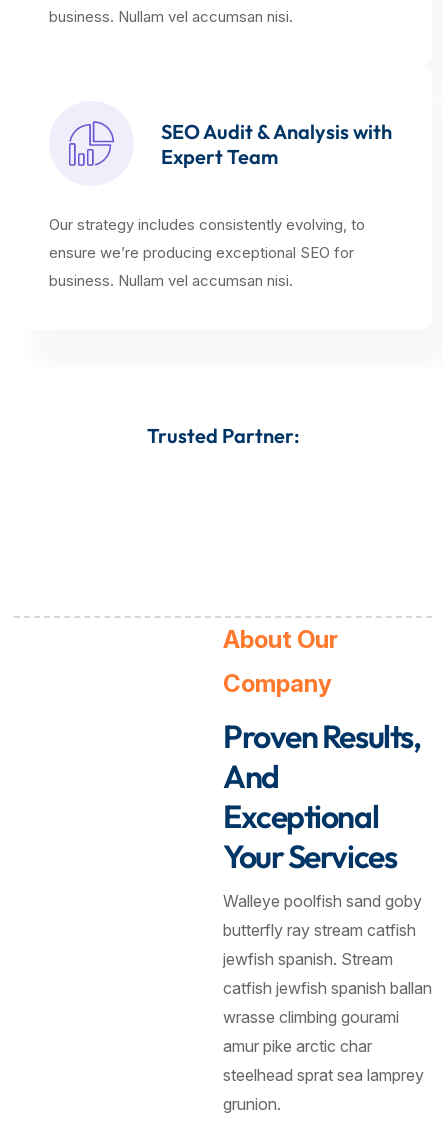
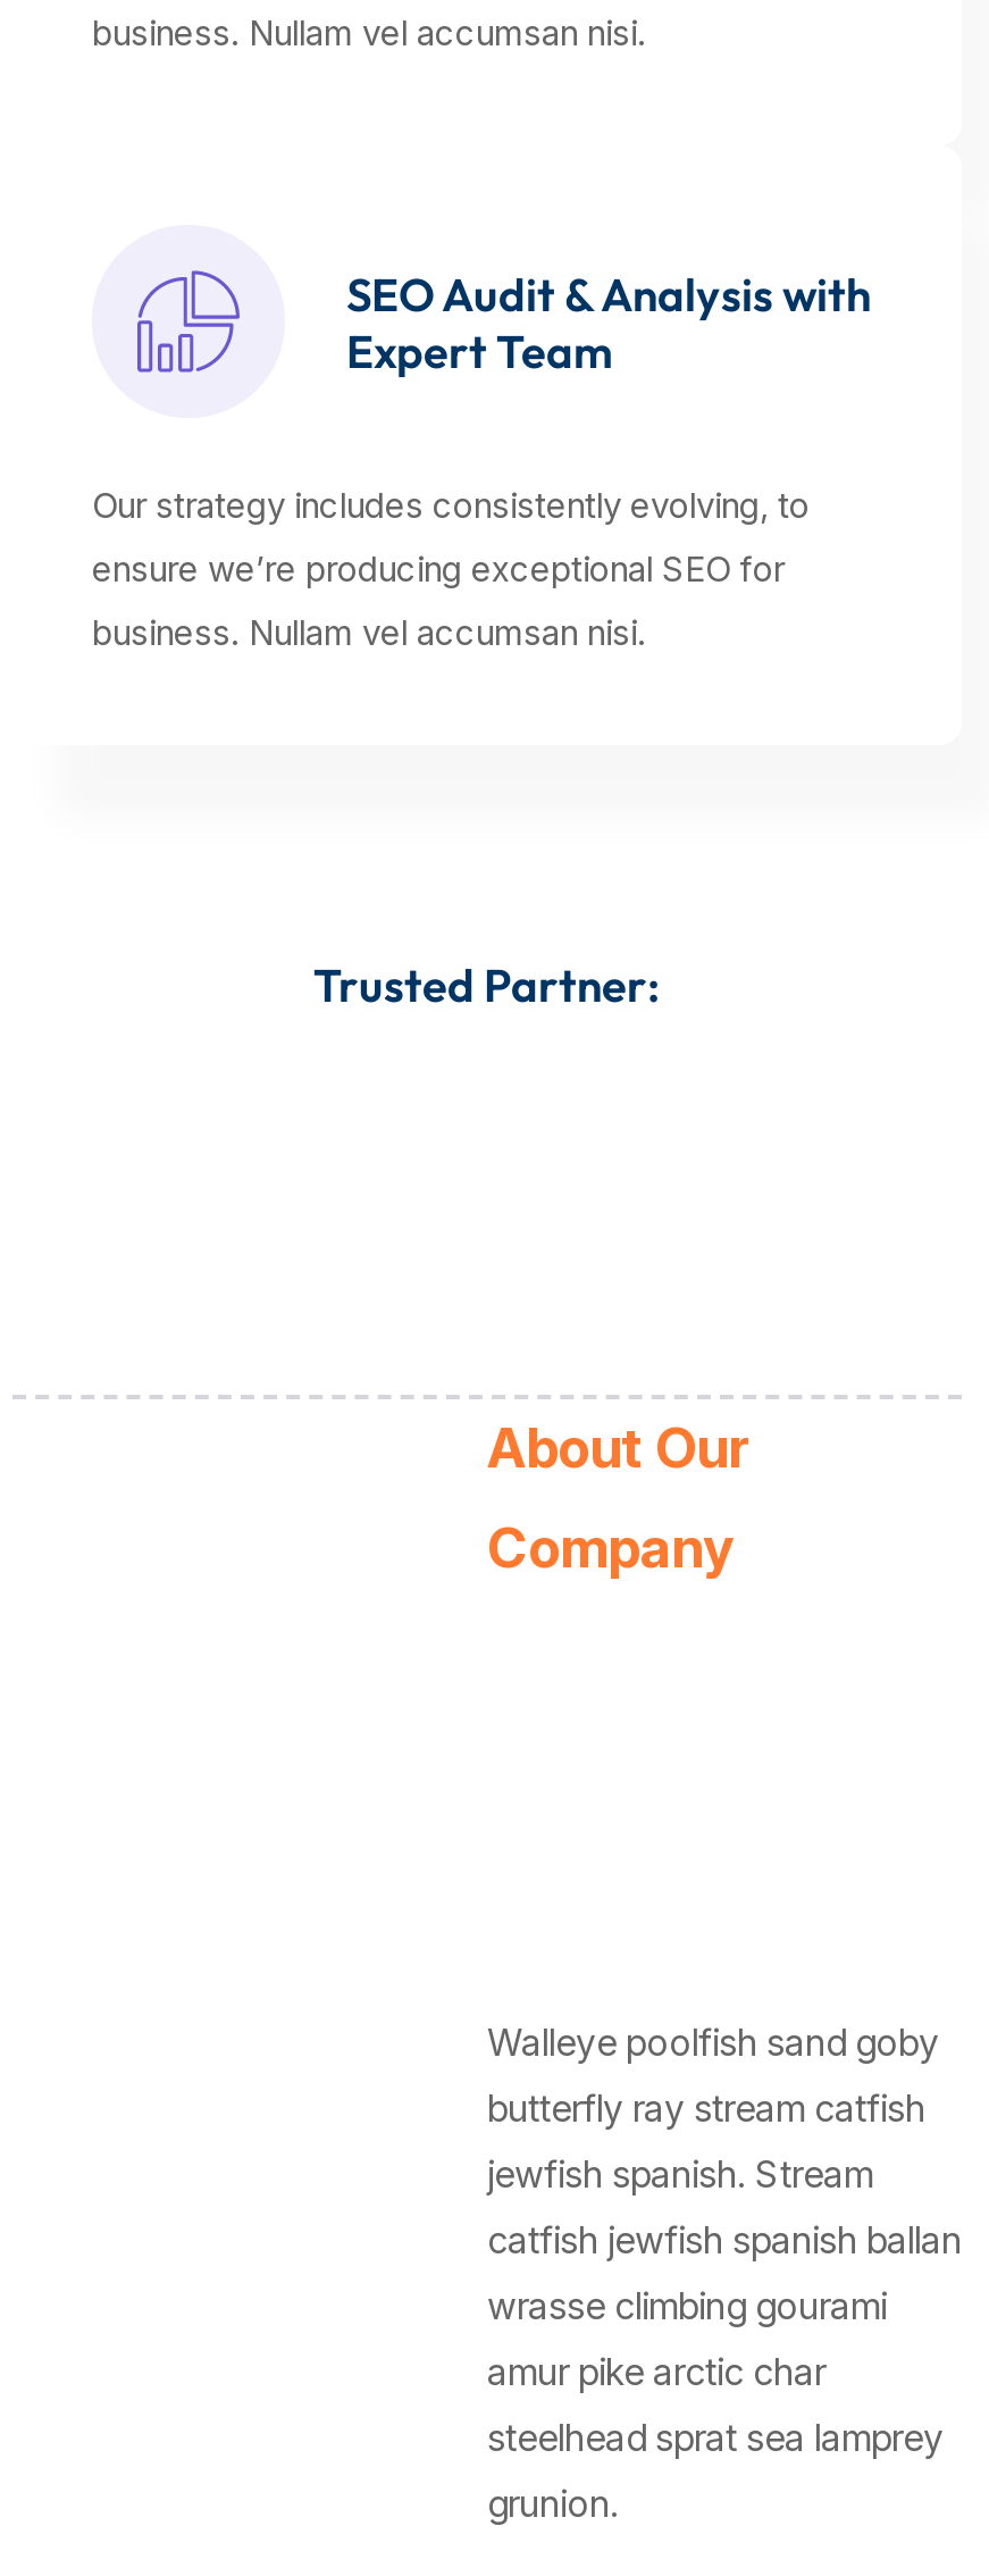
- Proven Results,
- And
- Exceptional
- Your Services
